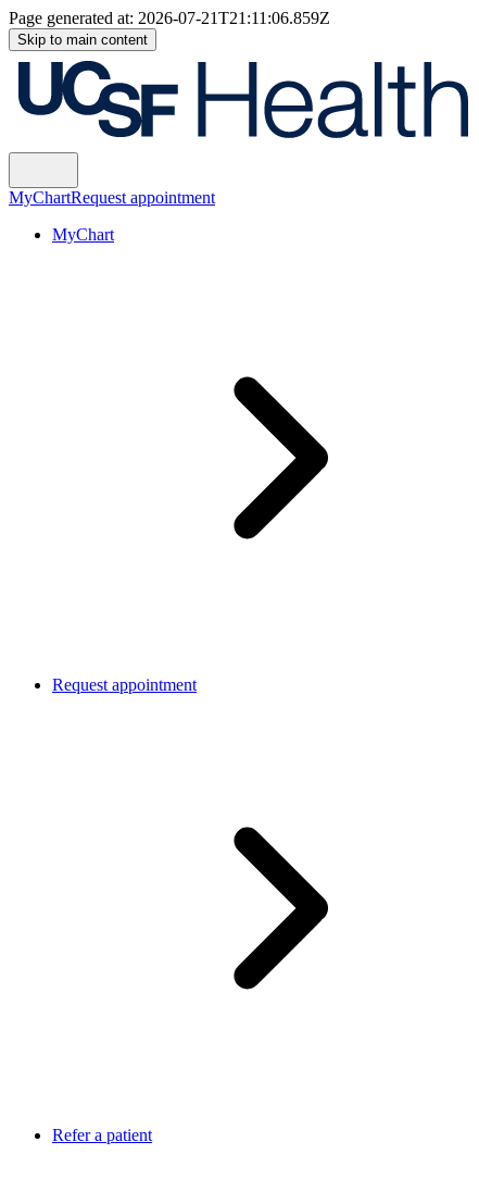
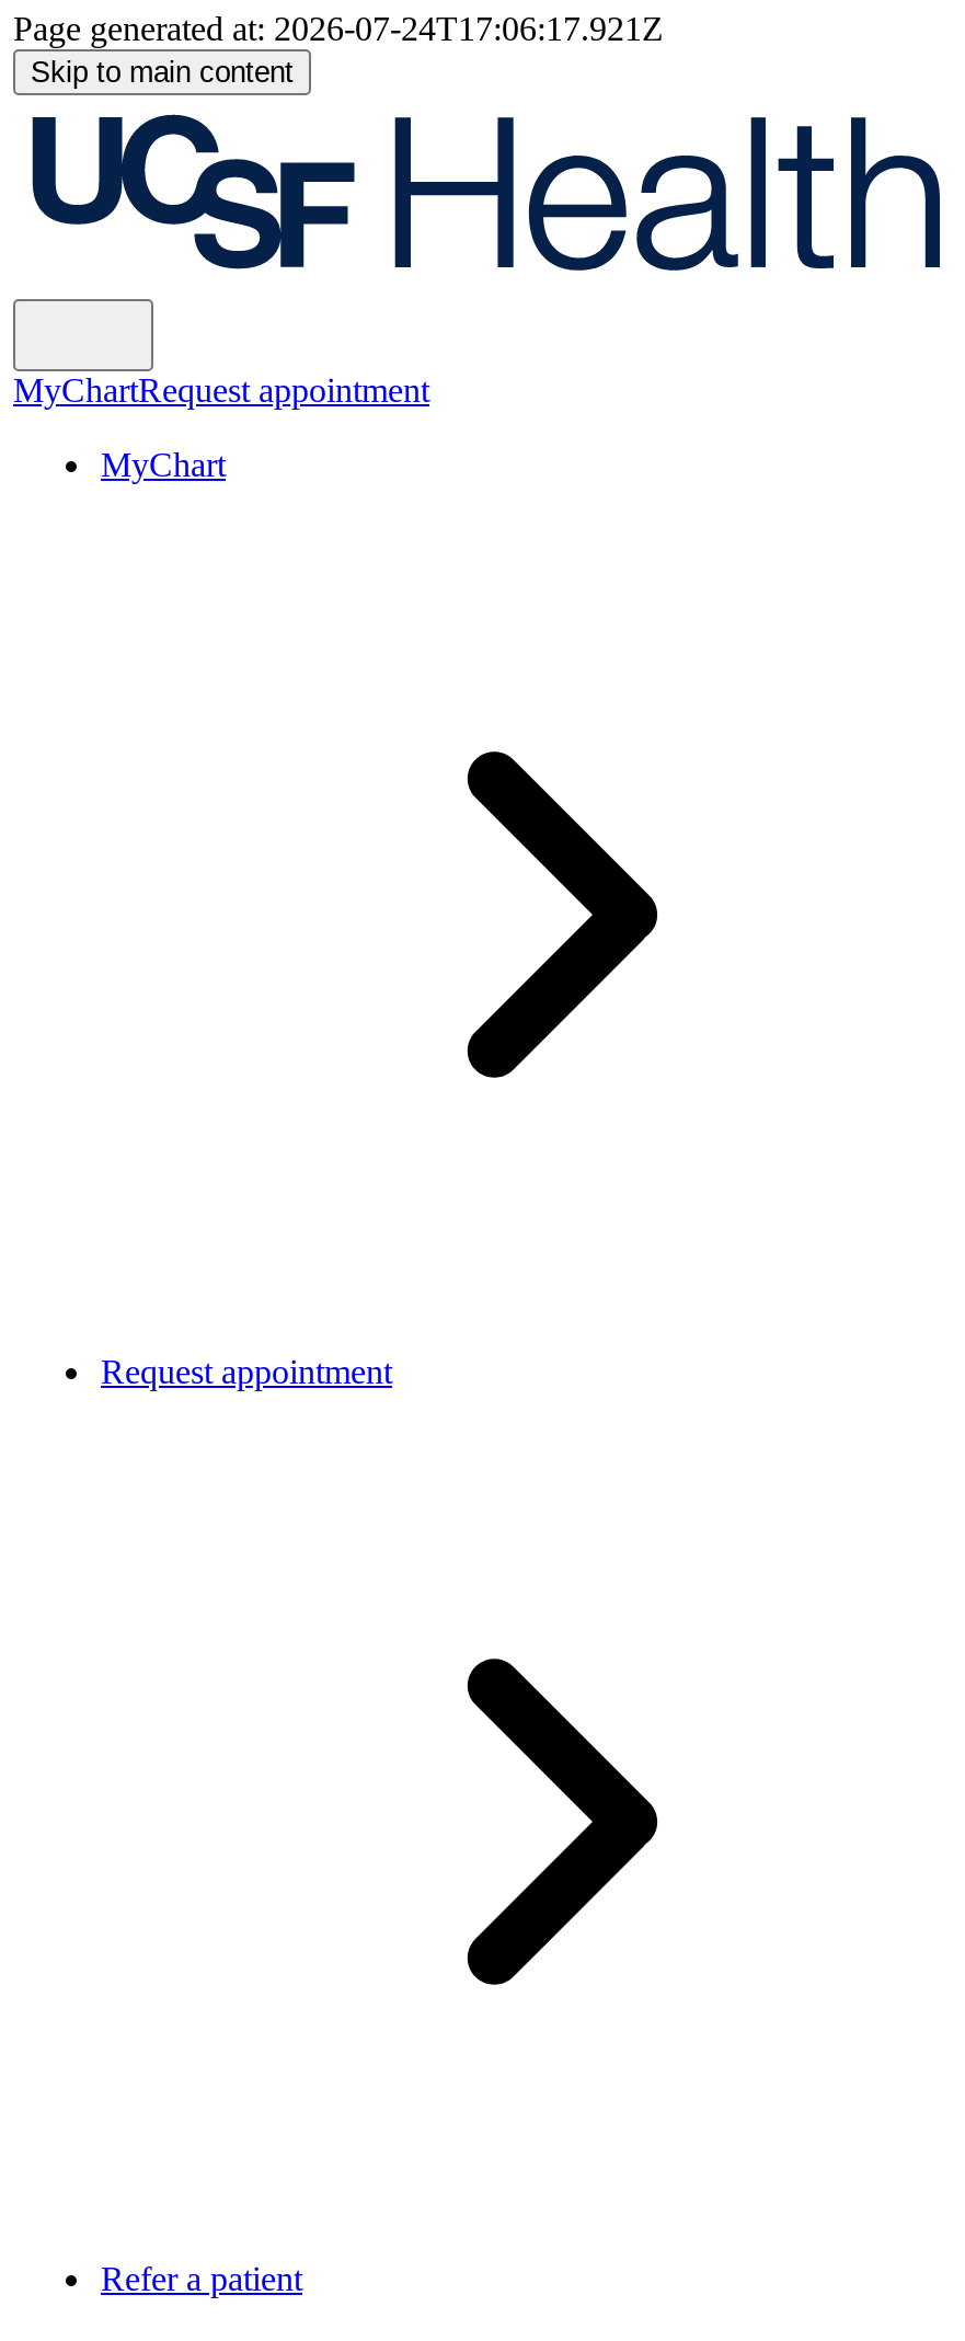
- Page generated at: 2026-07-21T21:11:06.859Z
+ Page generated at: 2026-07-24T17:06:17.921Z
